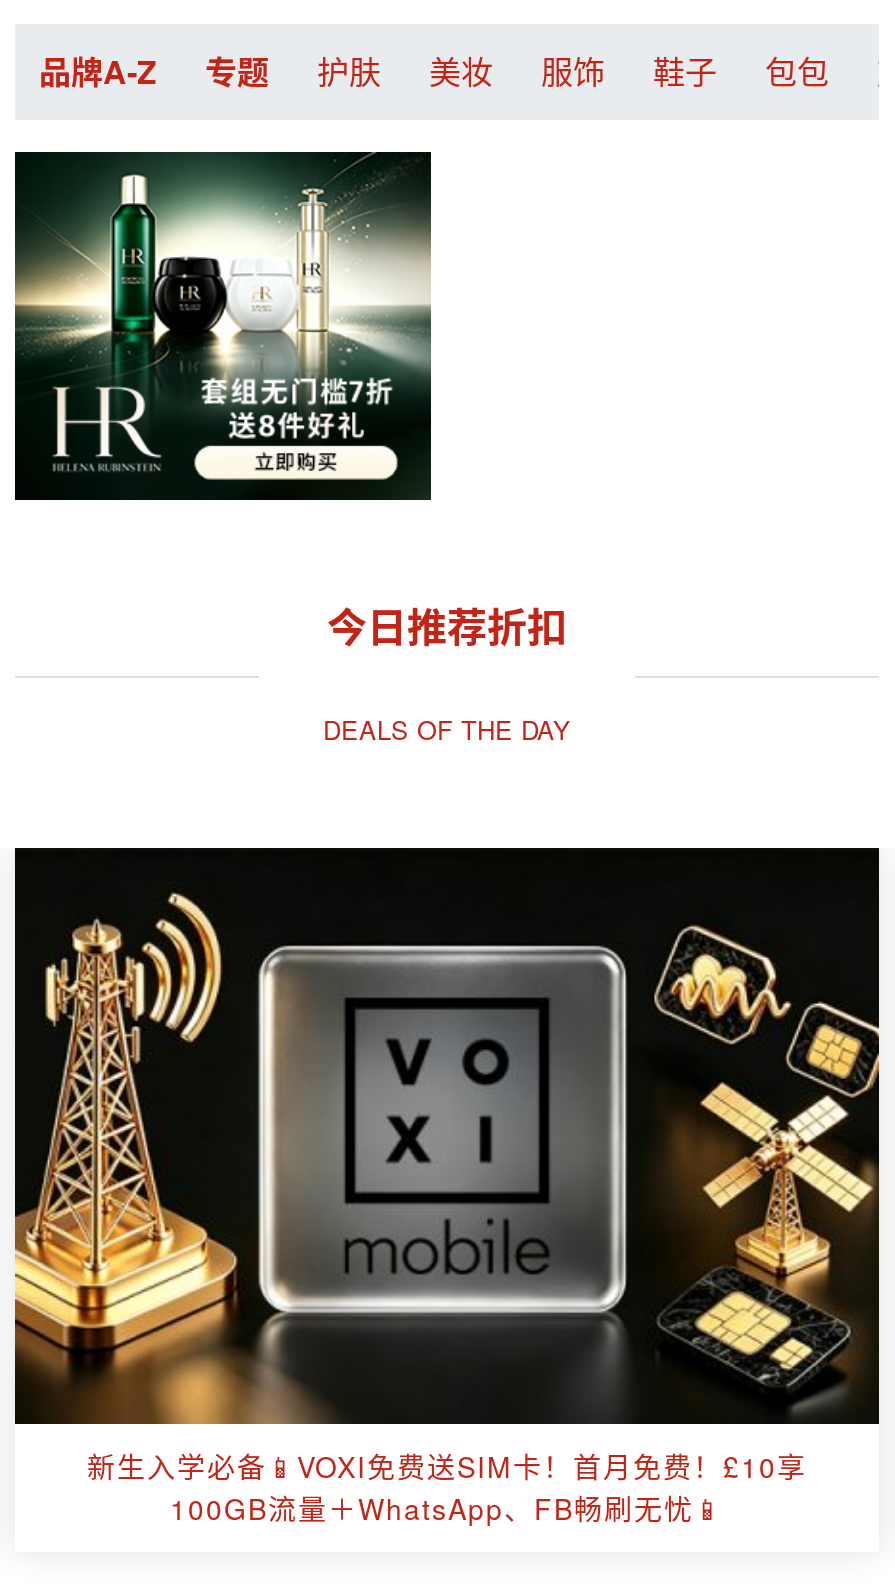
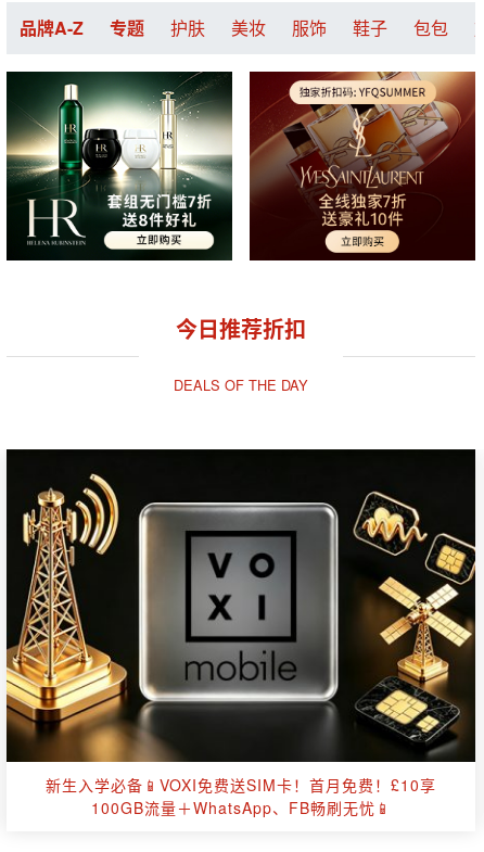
+ [image]
